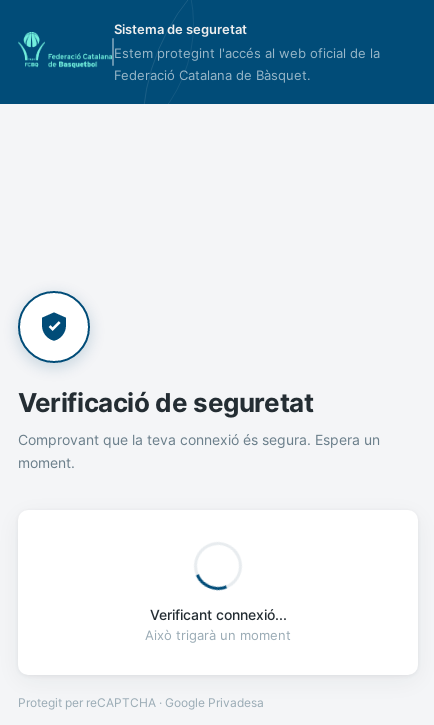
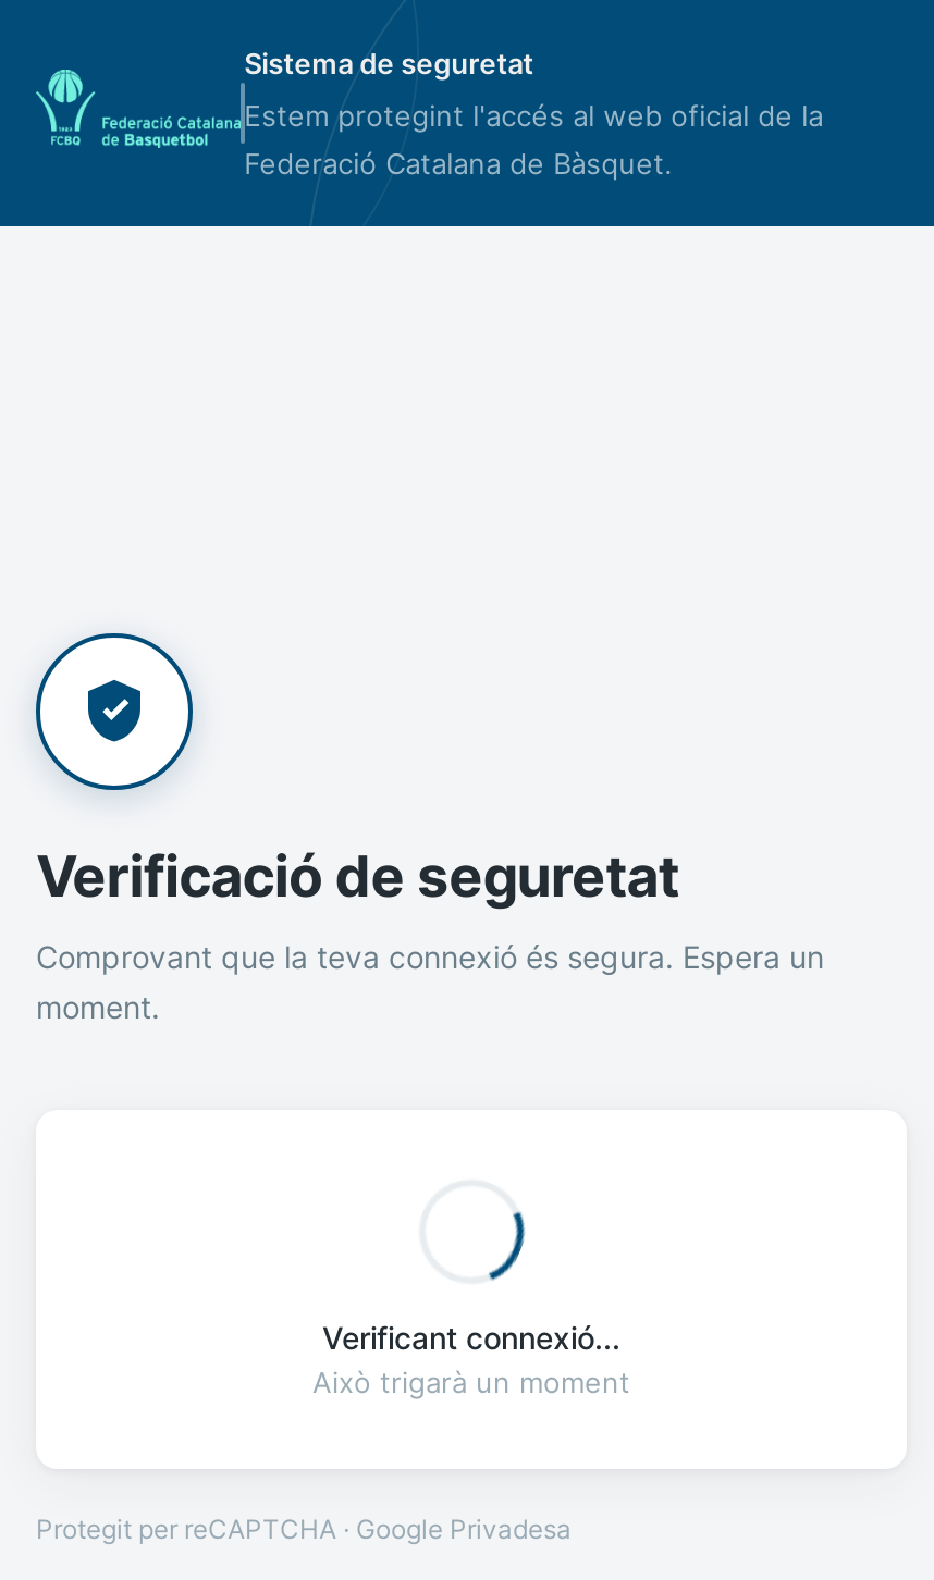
- [image]
+ [image]
